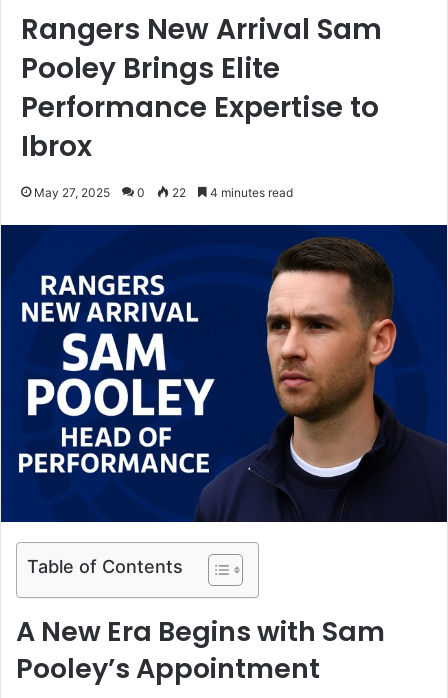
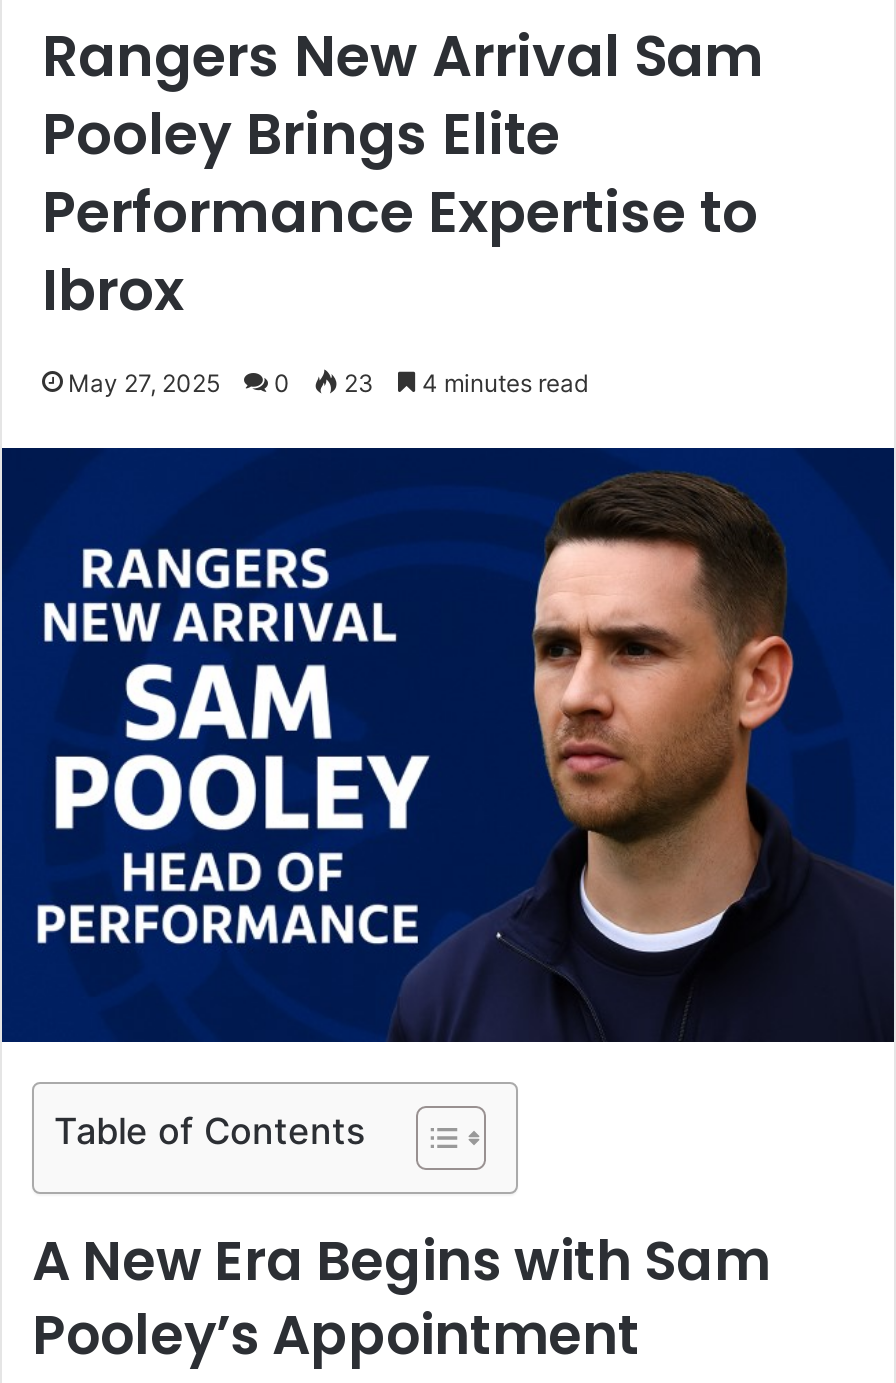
- May 27, 2025 0 22 4 minutes read
+ May 27, 2025 0 23 4 minutes read
